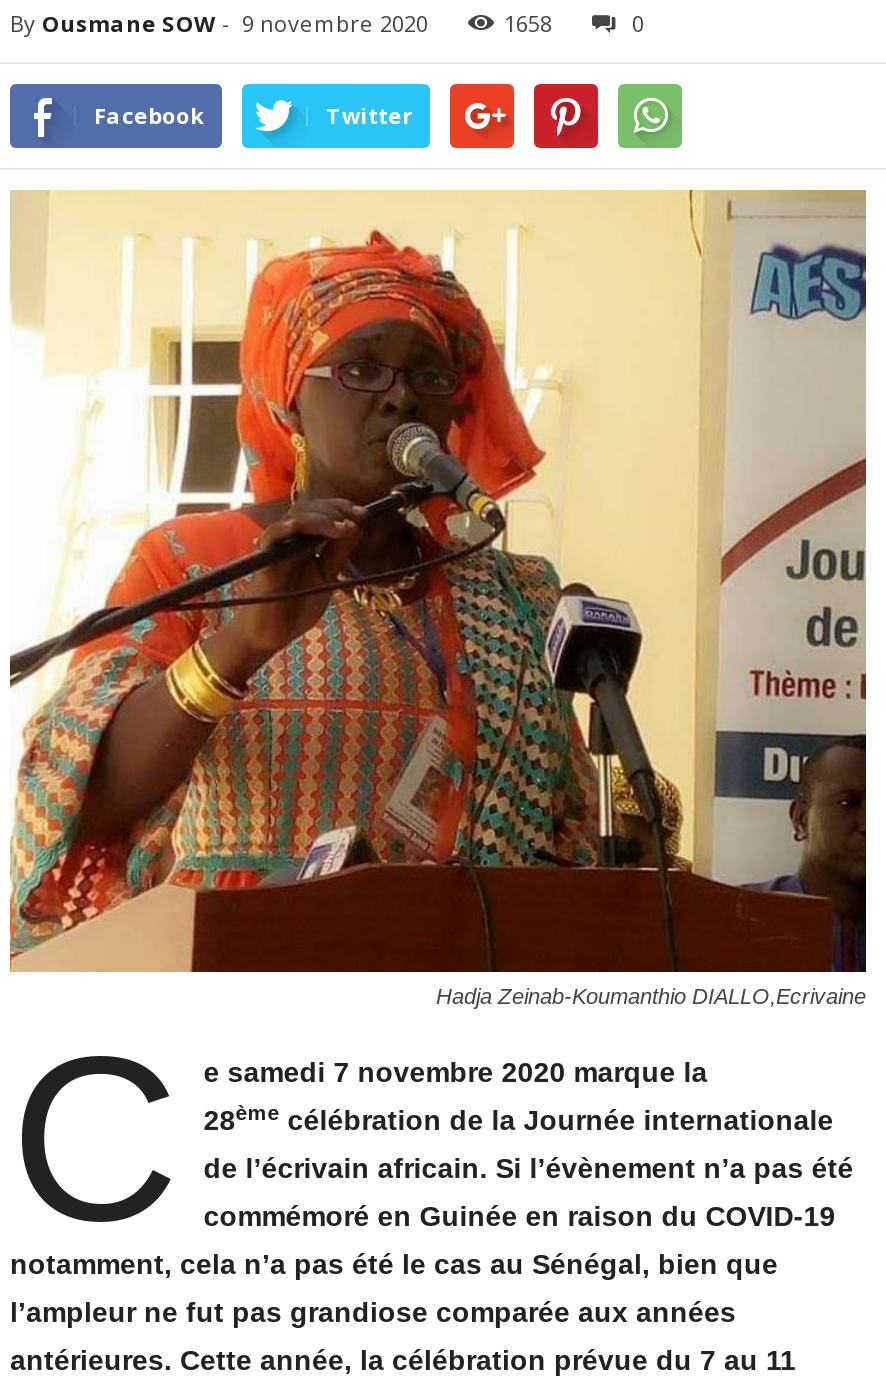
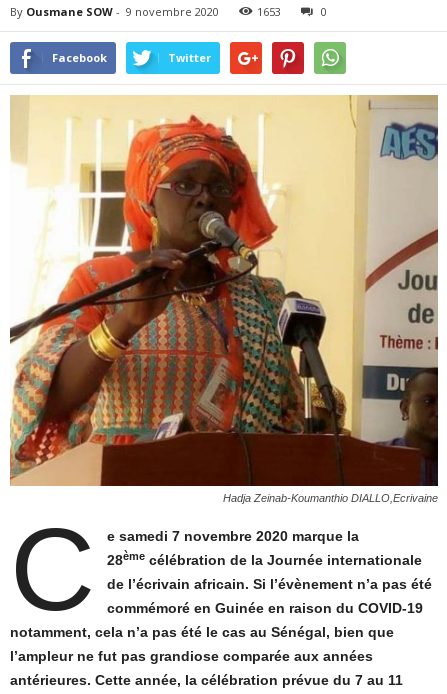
- 1658
+ 1653
